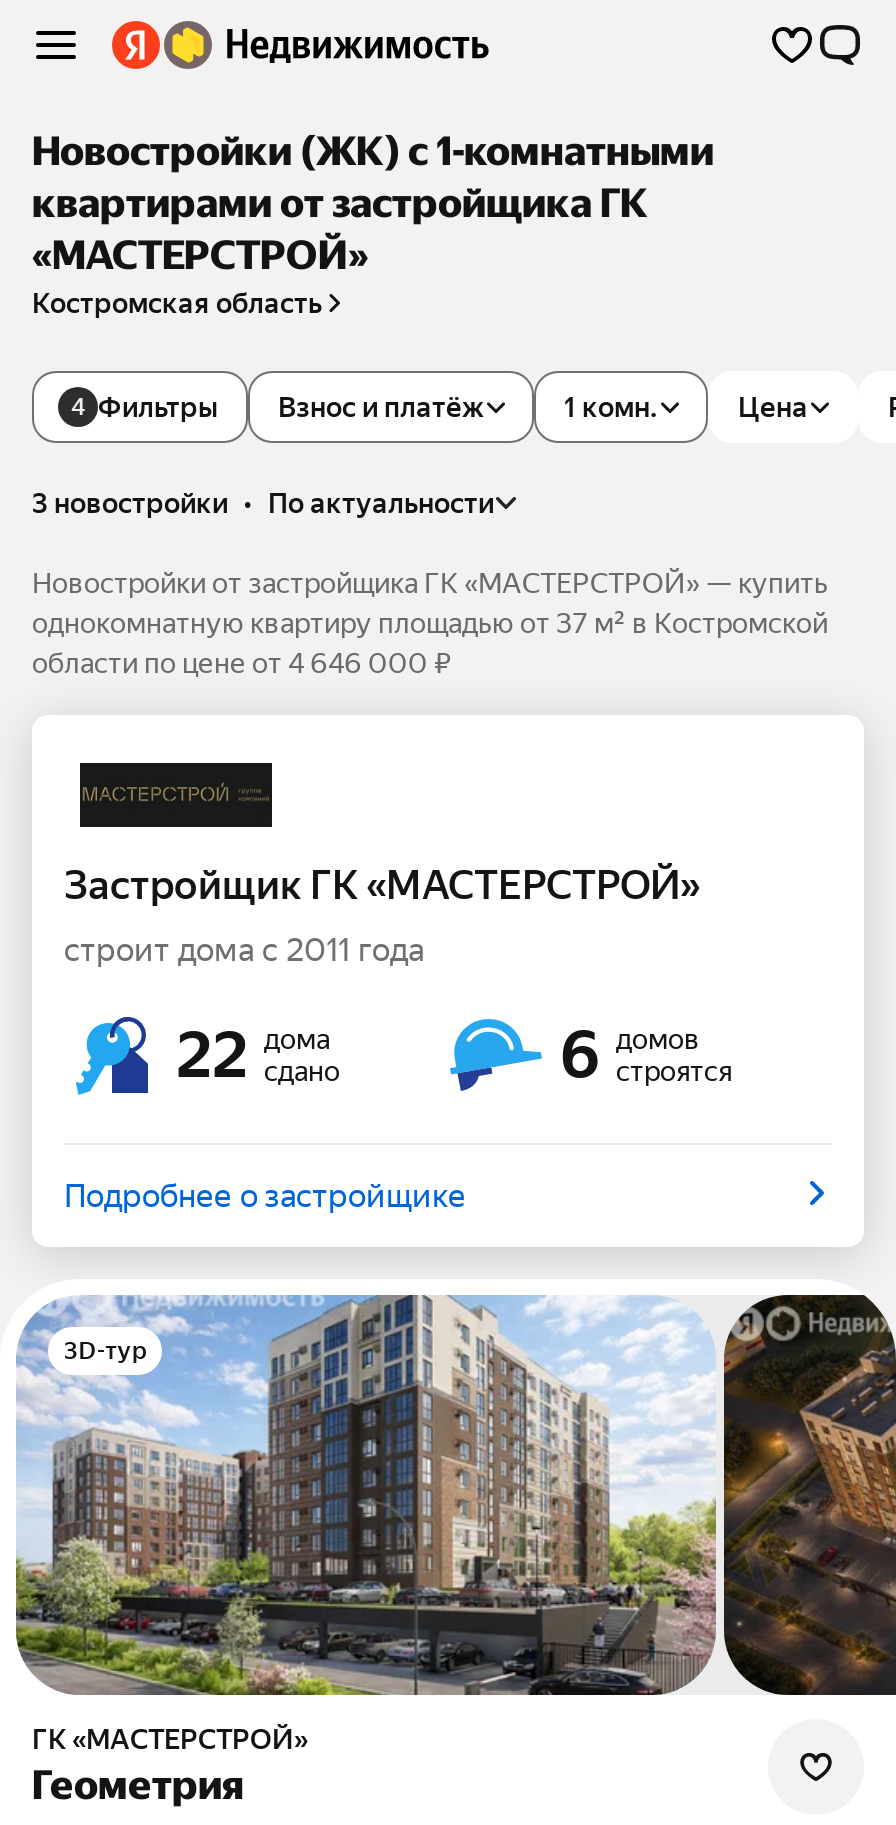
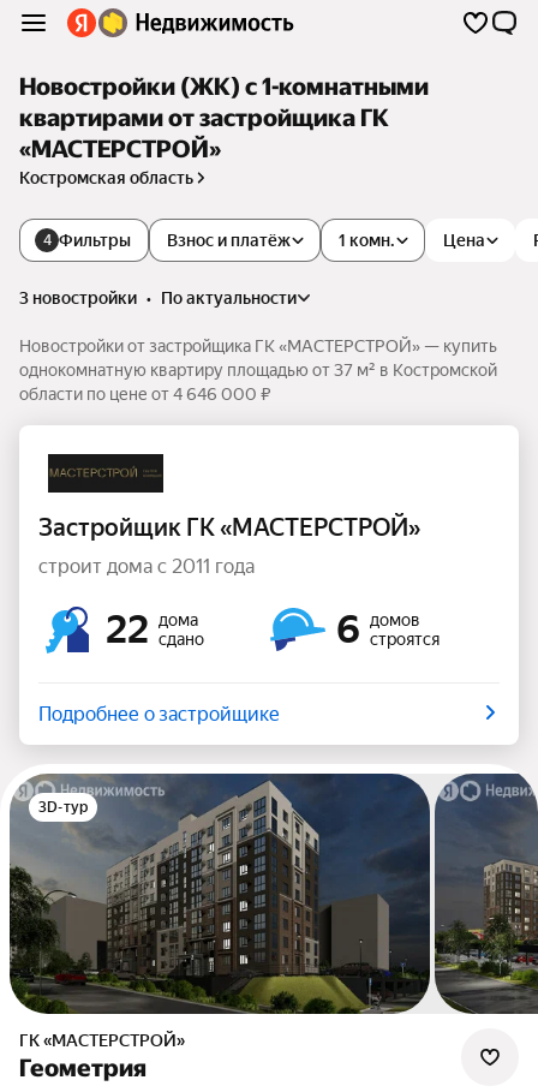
- [image]
+ [image]
